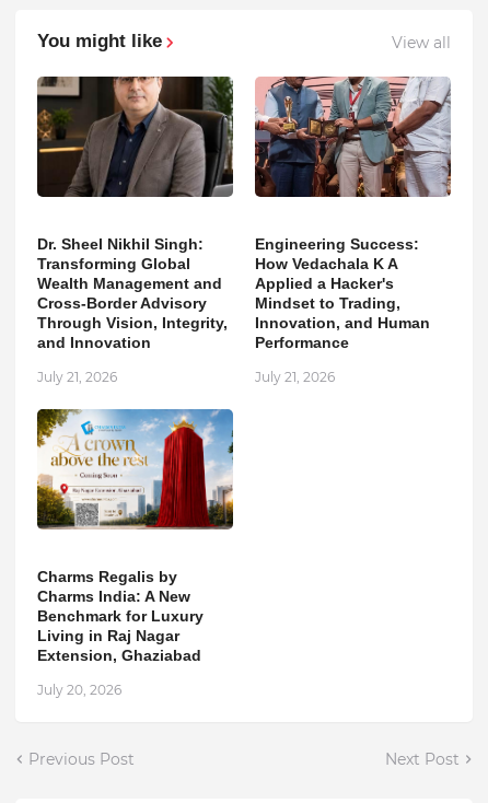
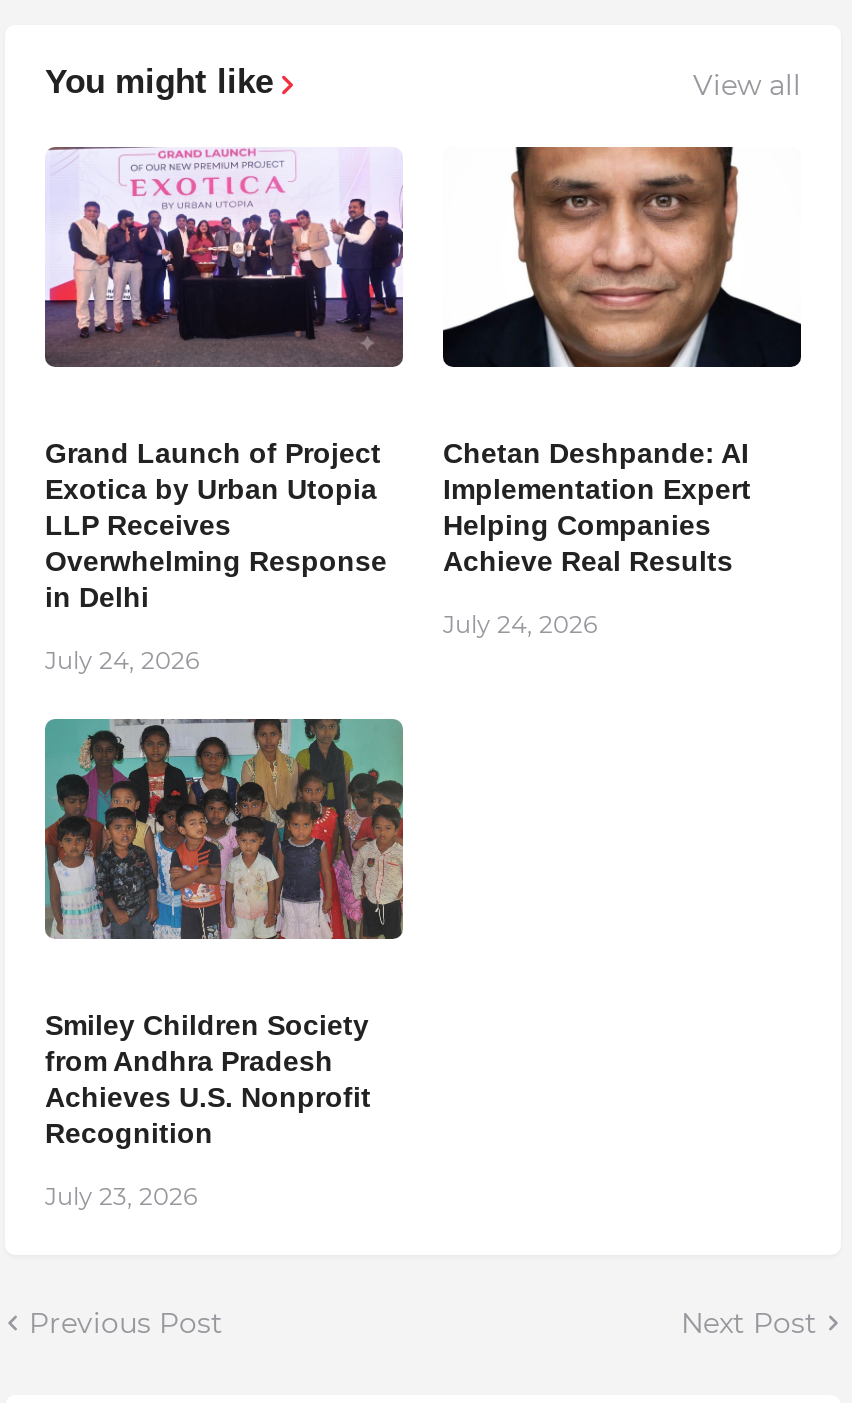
- [image]
- Dr. Sheel Nikhil Singh:
- Transforming Global
- Wealth Management and
- Cross-Border Advisory
- Through Vision, Integrity,
- and Innovation
+ [image]
+ Grand Launch of Project
+ Exotica by Urban Utopia
+ LLP Receives
+ Overwhelming Response
+ in Delhi

- [image]
- Engineering Success:
- How Vedachala K A
- Applied a Hacker's
- Mindset to Trading,
- Innovation, and Human
- Performance
+ [image]
+ Chetan Deshpande: AI
+ Implementation Expert
+ Helping Companies
+ Achieve Real Results

- July 21, 2026
+ July 24, 2026

- July 21, 2026
+ July 24, 2026

- [image]
- Charms Regalis by
- Charms India: A New
- Benchmark for Luxury
- Living in Raj Nagar
- Extension, Ghaziabad
+ [image]
+ Smiley Children Society
+ from Andhra Pradesh
+ Achieves U.S. Nonprofit
+ Recognition

- July 20, 2026
+ July 23, 2026
